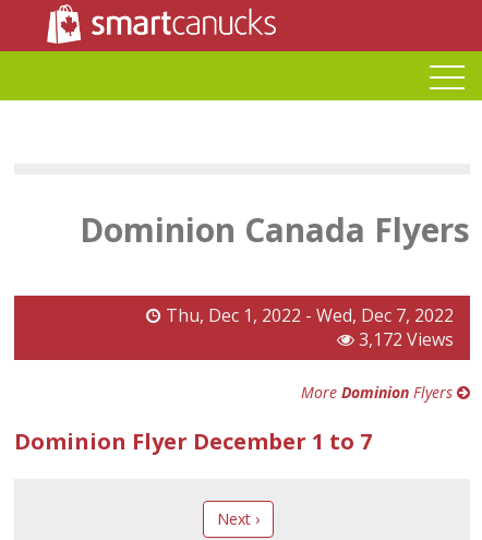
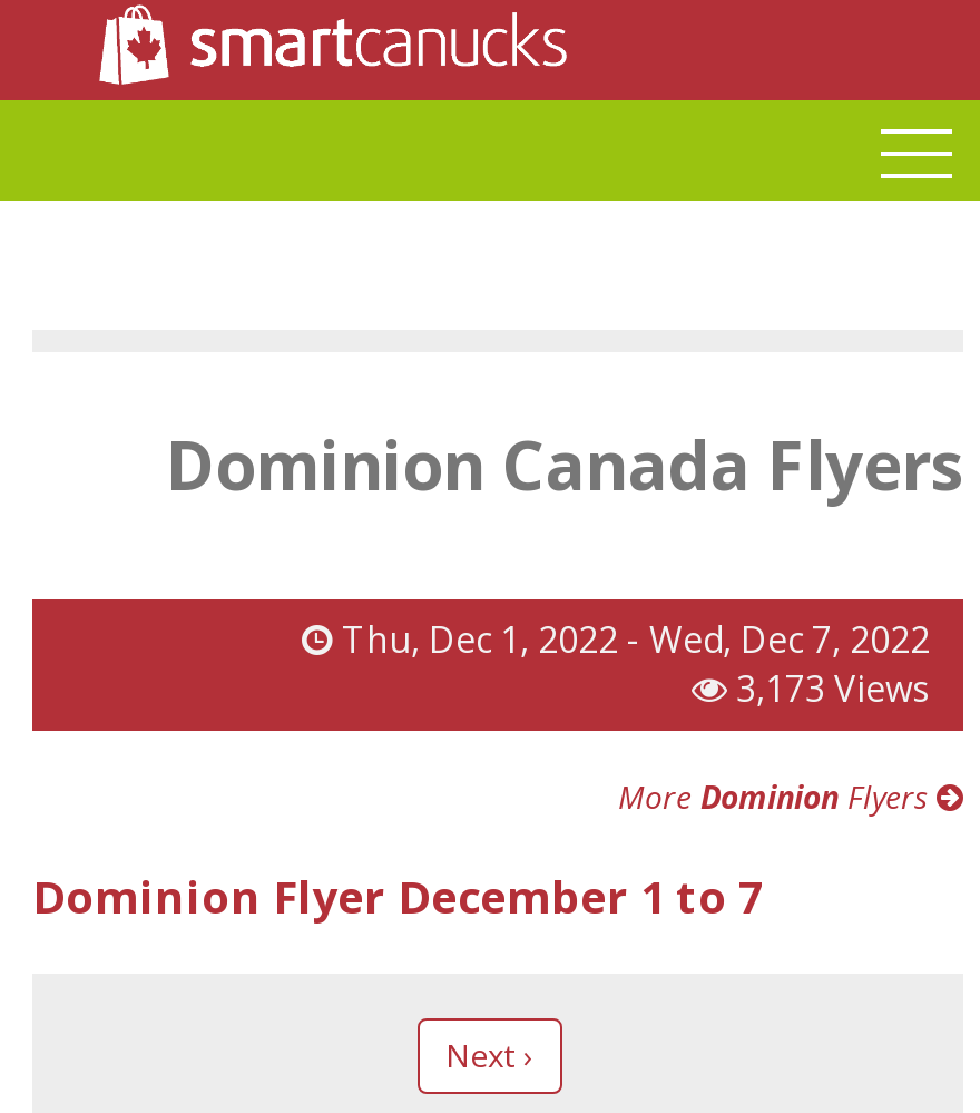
- 3,172 Views
+ 3,173 Views
